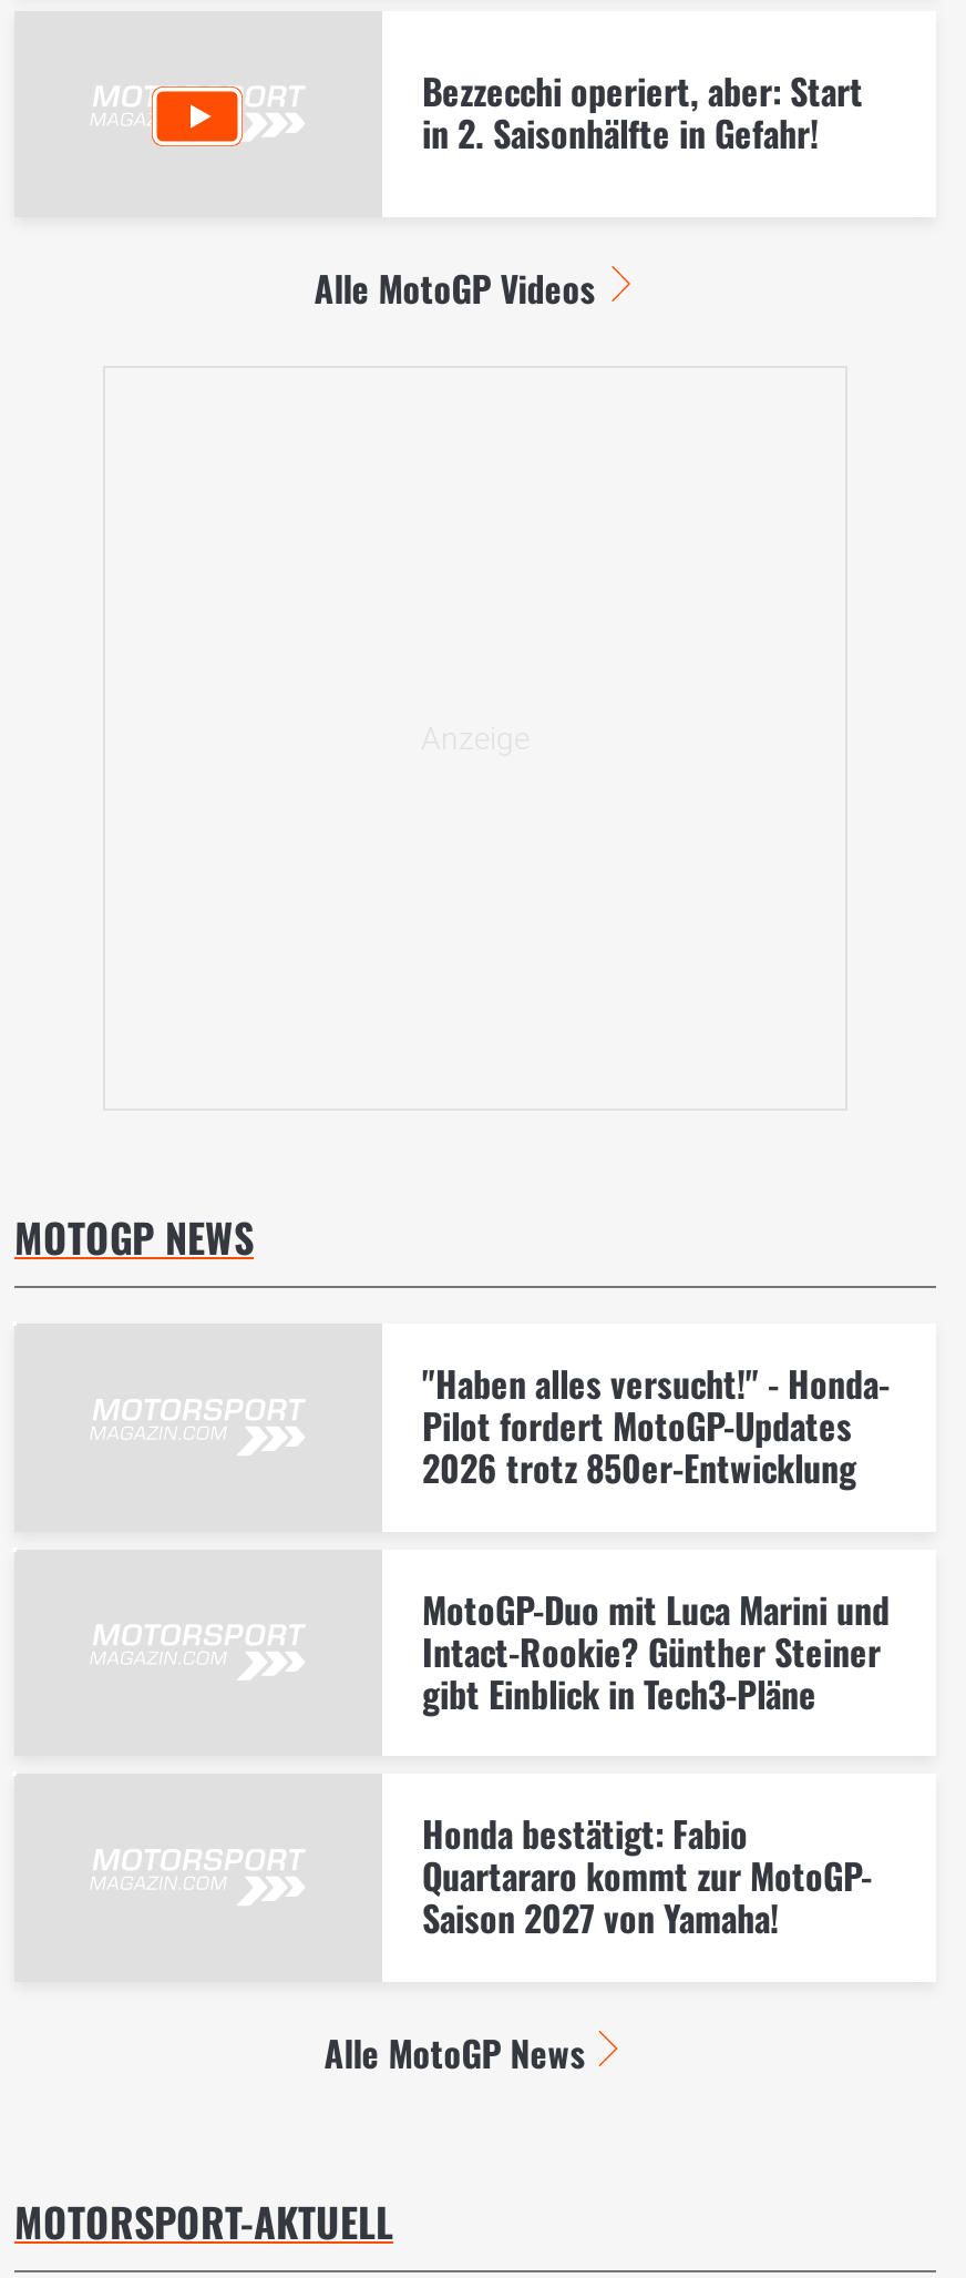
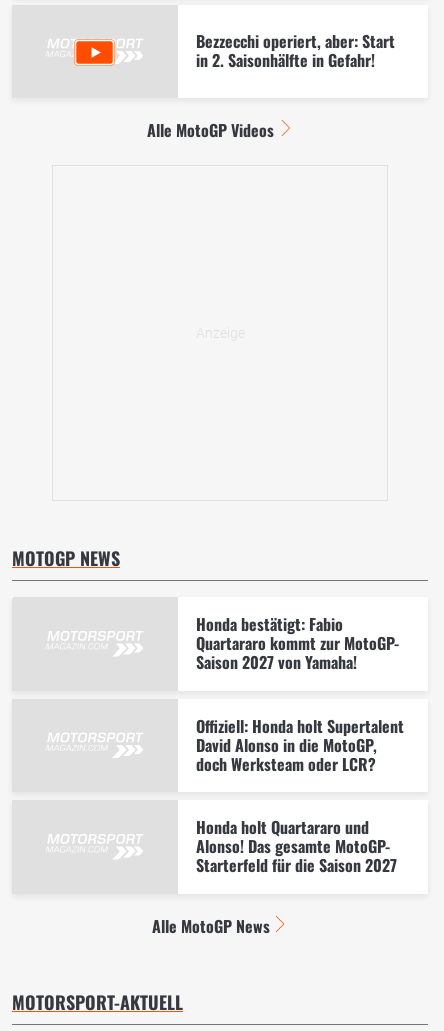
- "Haben alles versucht!" - Honda-
- Pilot fordert MotoGP-Updates
- 2026 trotz 850er-Entwicklung
- MotoGP-Duo mit Luca Marini und
- Intact-Rookie? Günther Steiner
- gibt Einblick in Tech3-Pläne

moved up: Honda bestätigt: Fabio | Quartararo kommt zur MotoGP- | Saison 2027 von Yamaha!

+ Offiziell: Honda holt Supertalent
+ David Alonso in die MotoGP,
+ doch Werksteam oder LCR?
+ Honda holt Quartararo und
+ Alonso! Das gesamte MotoGP-
+ Starterfeld für die Saison 2027
